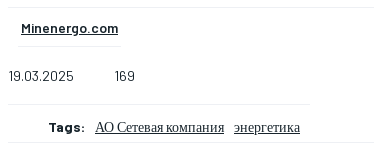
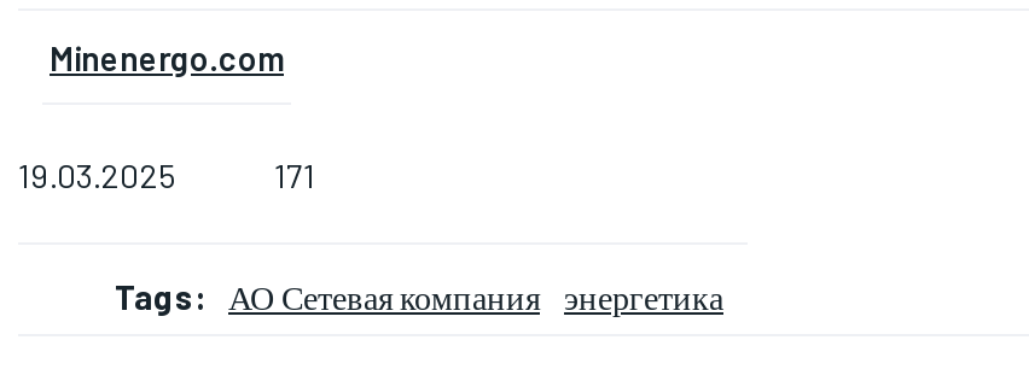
- 169
+ 171
